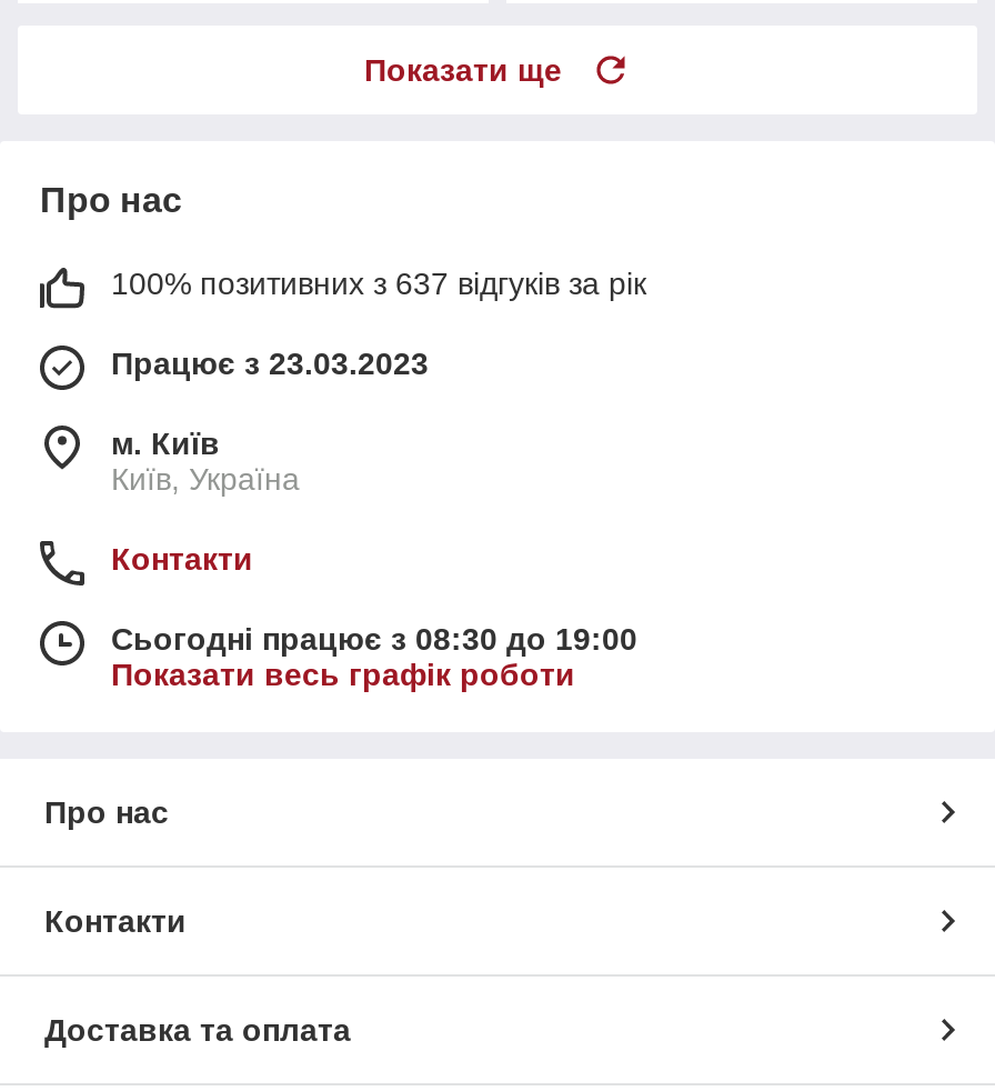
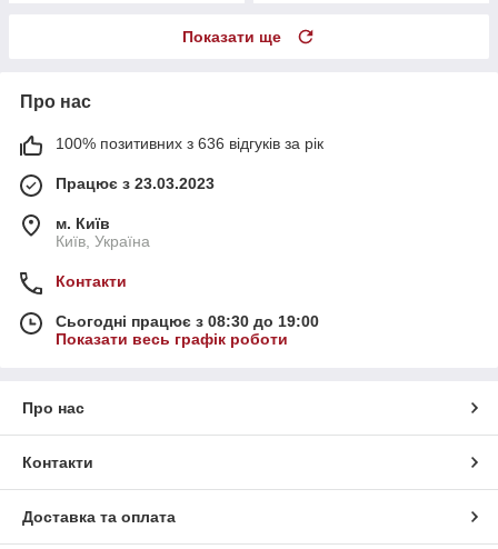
- 100% позитивних з 637 відгуків за рік
+ 100% позитивних з 636 відгуків за рік
